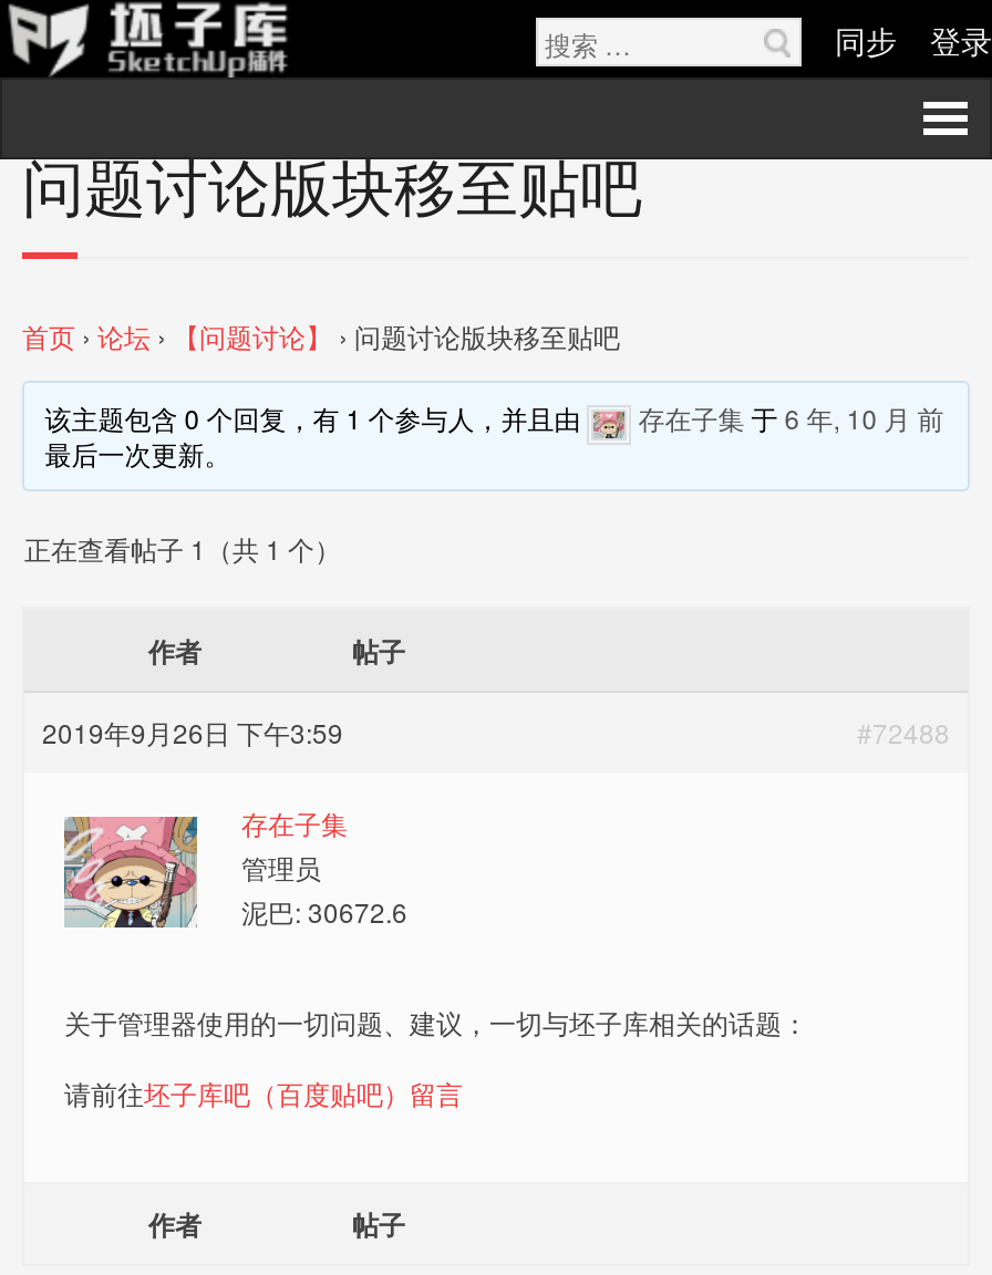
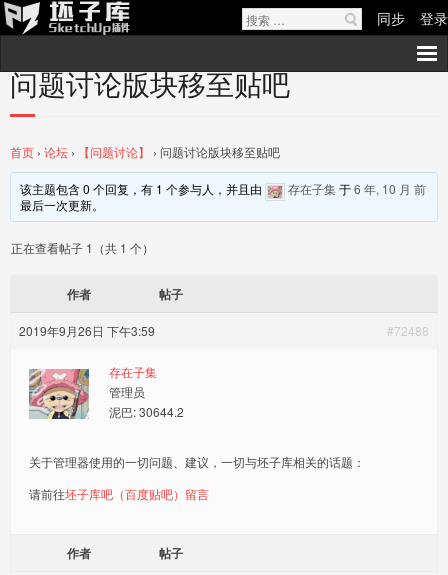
- 泥巴: 30672.6
+ 泥巴: 30644.2
